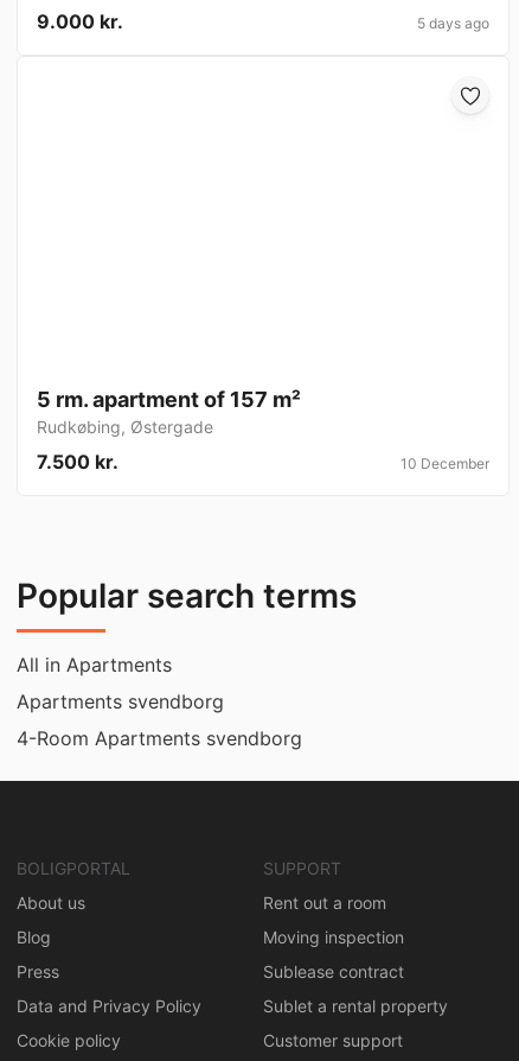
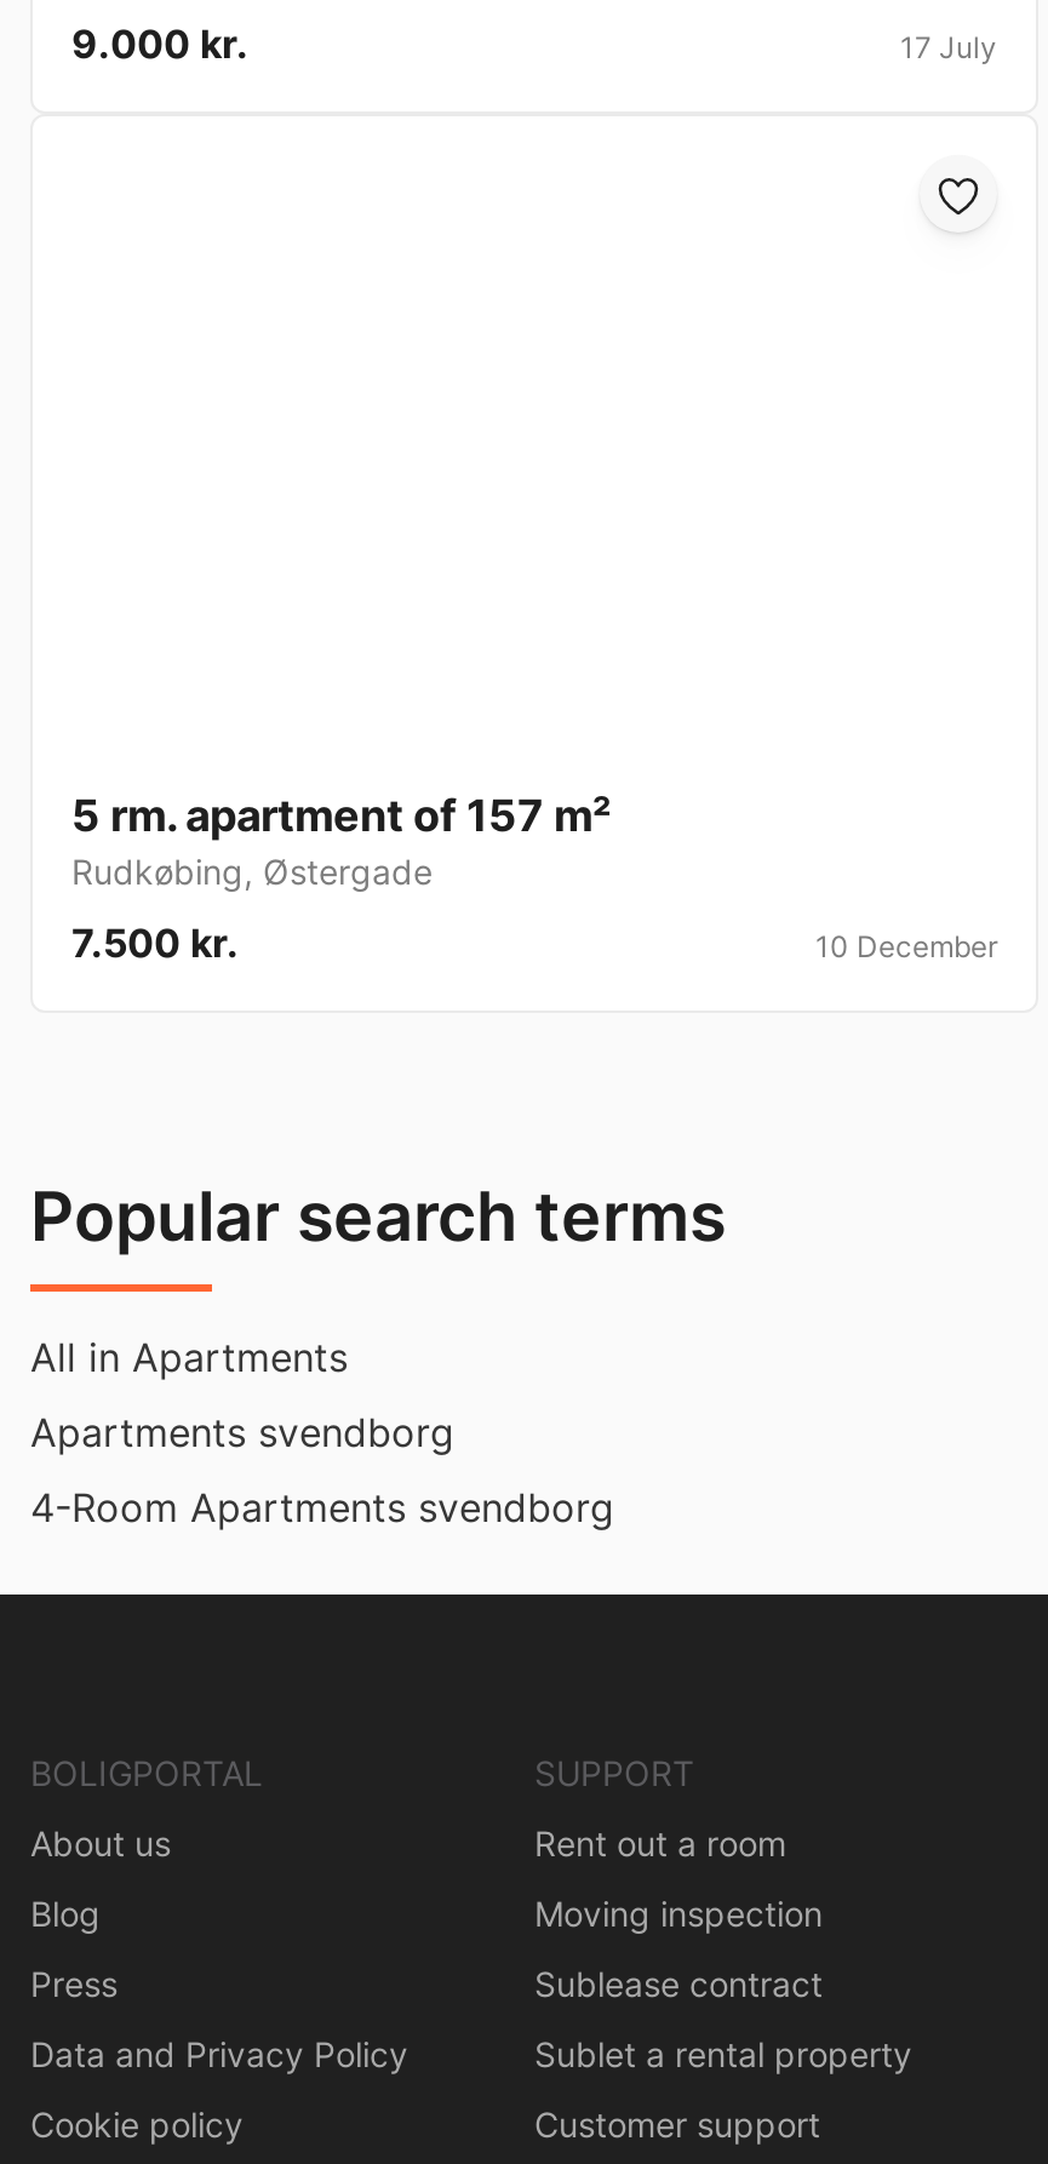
- 5 days ago
+ 17 July
